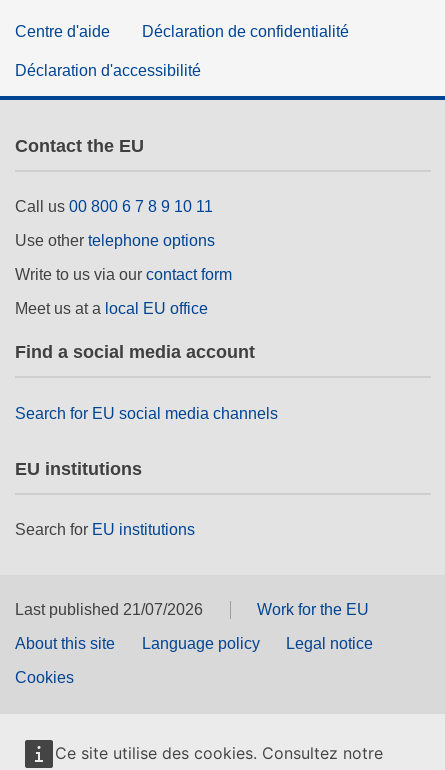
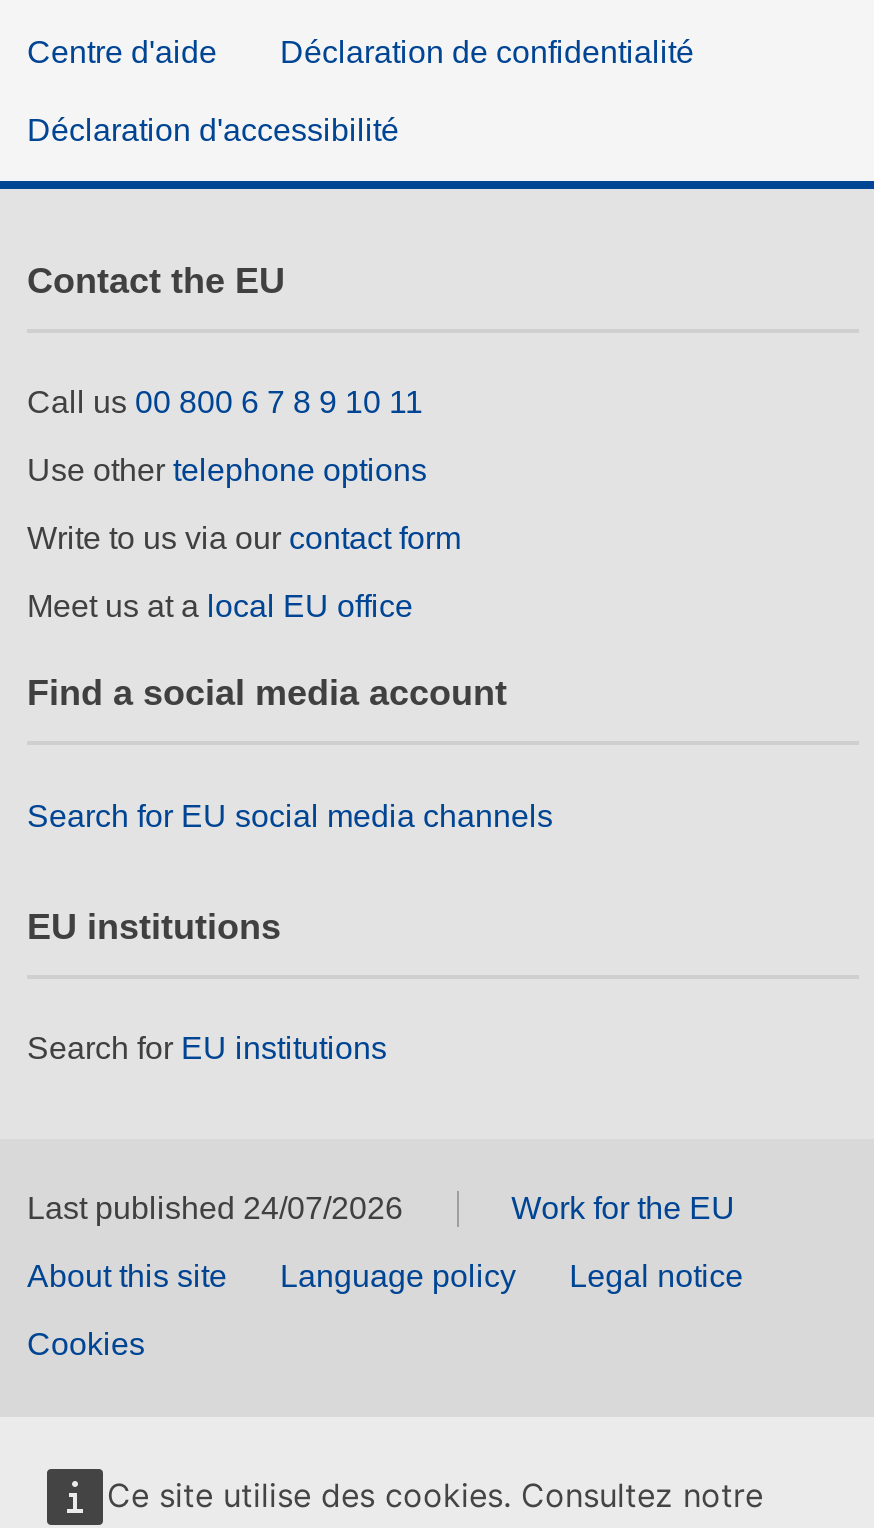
- Last published 21/07/2026
+ Last published 24/07/2026
